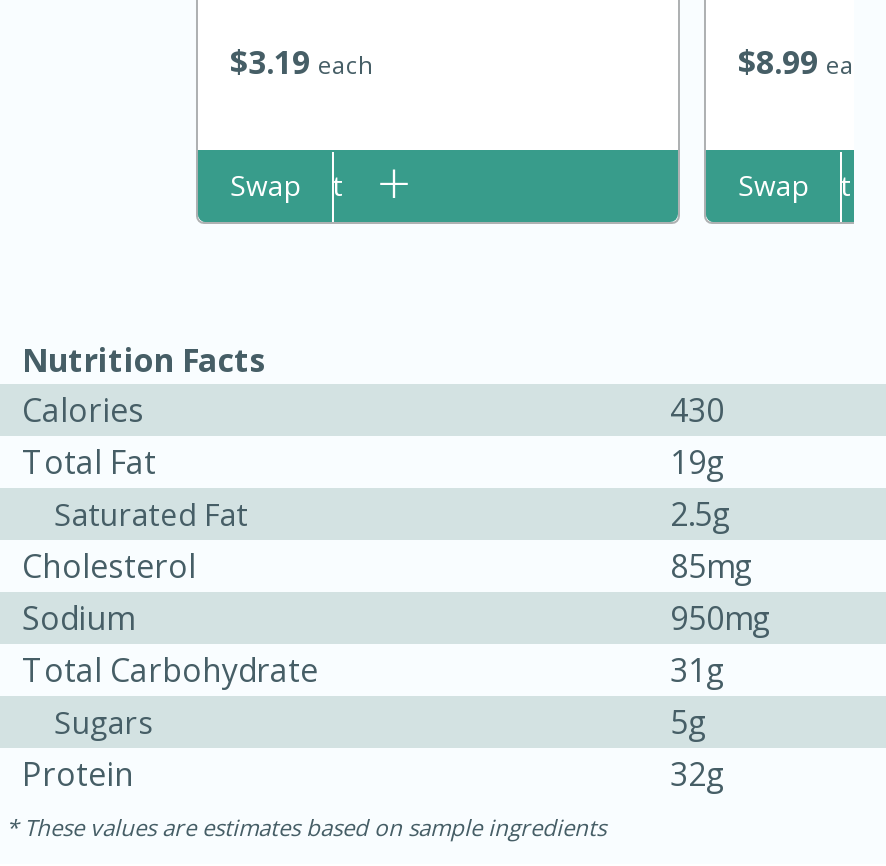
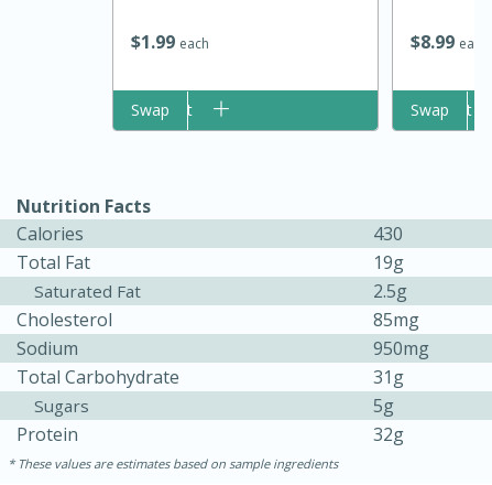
- $3 19 each
+ $1 99 each
